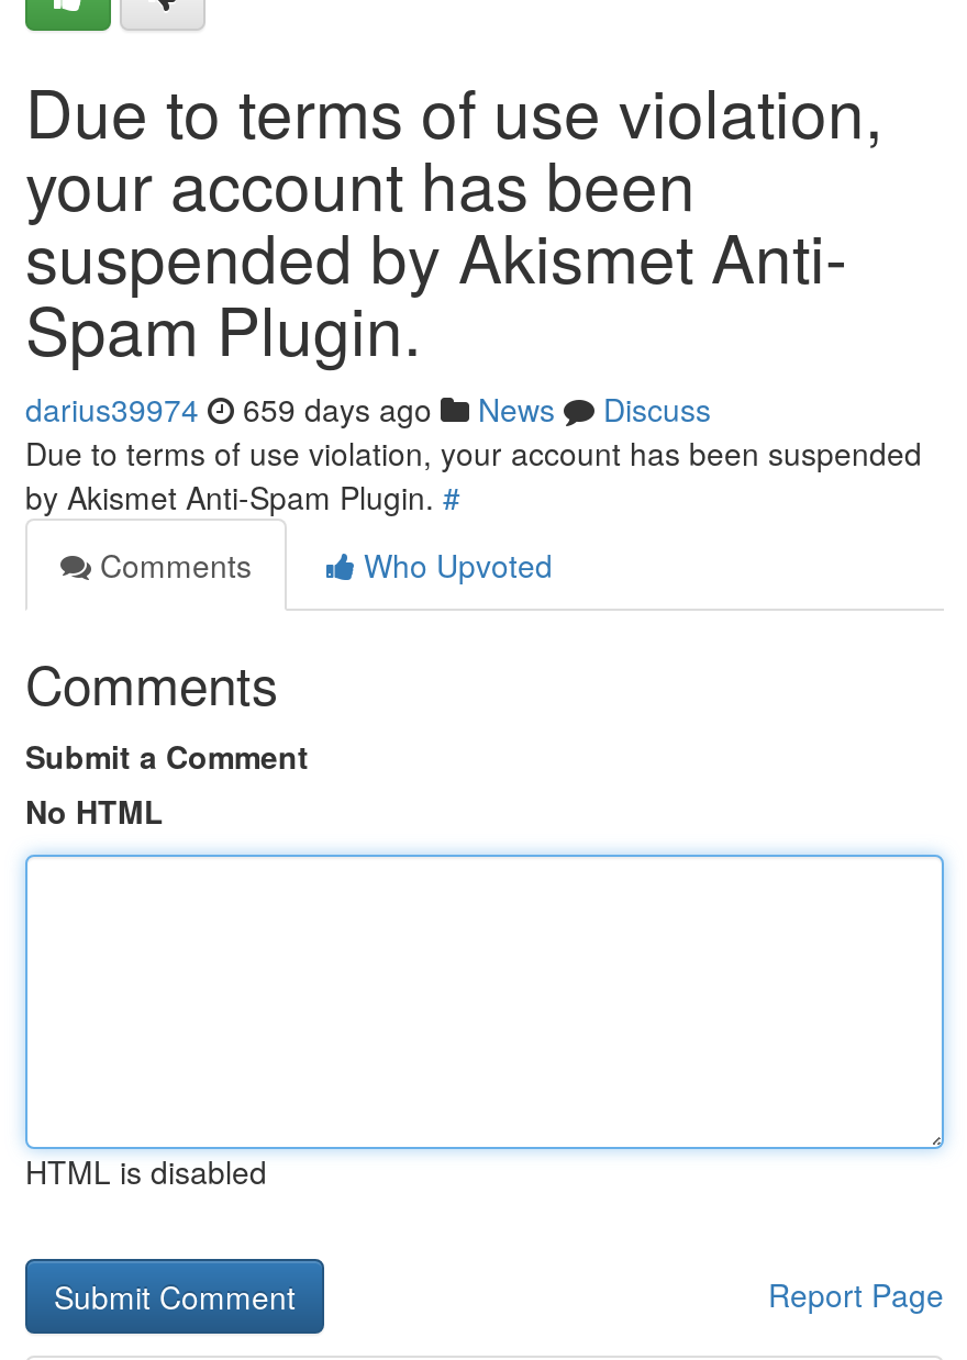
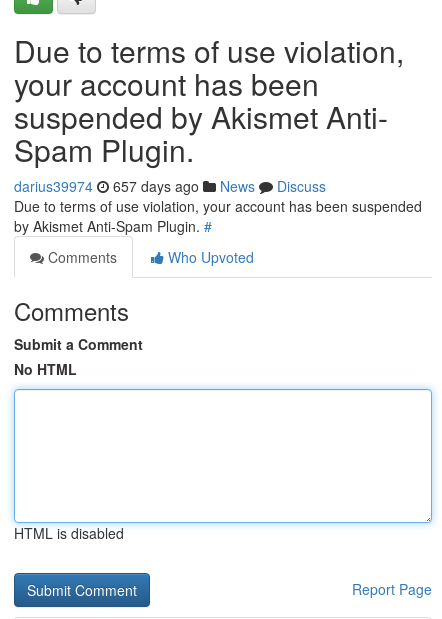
- darius39974 659 days ago News Discuss
+ darius39974 657 days ago News Discuss
